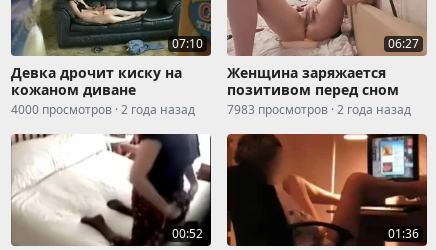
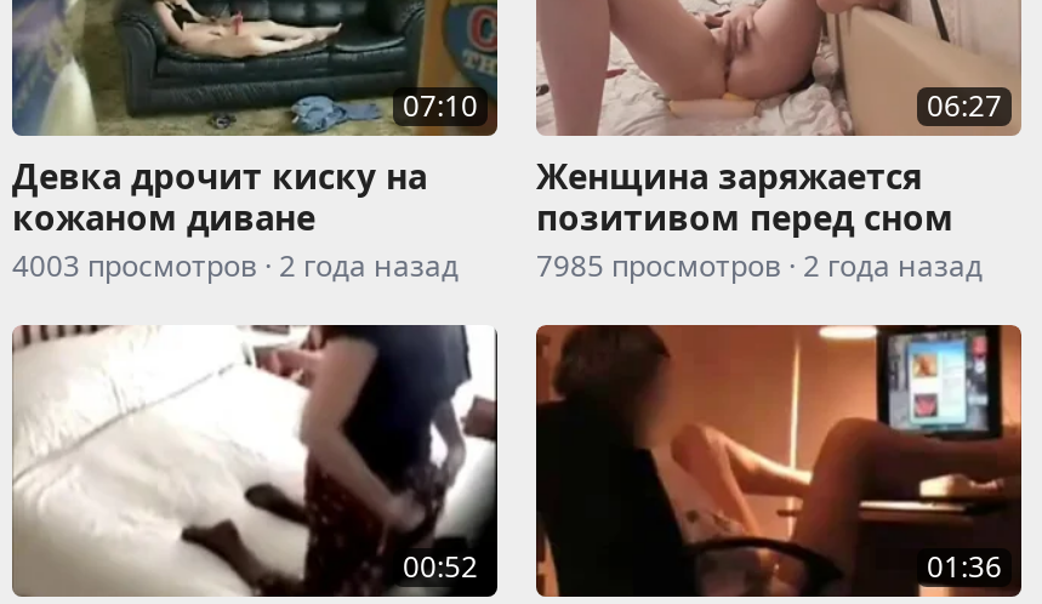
- 4000 просмотров · 2 года назад
+ 4003 просмотров · 2 года назад

- 7983 просмотров · 2 года назад
+ 7985 просмотров · 2 года назад
